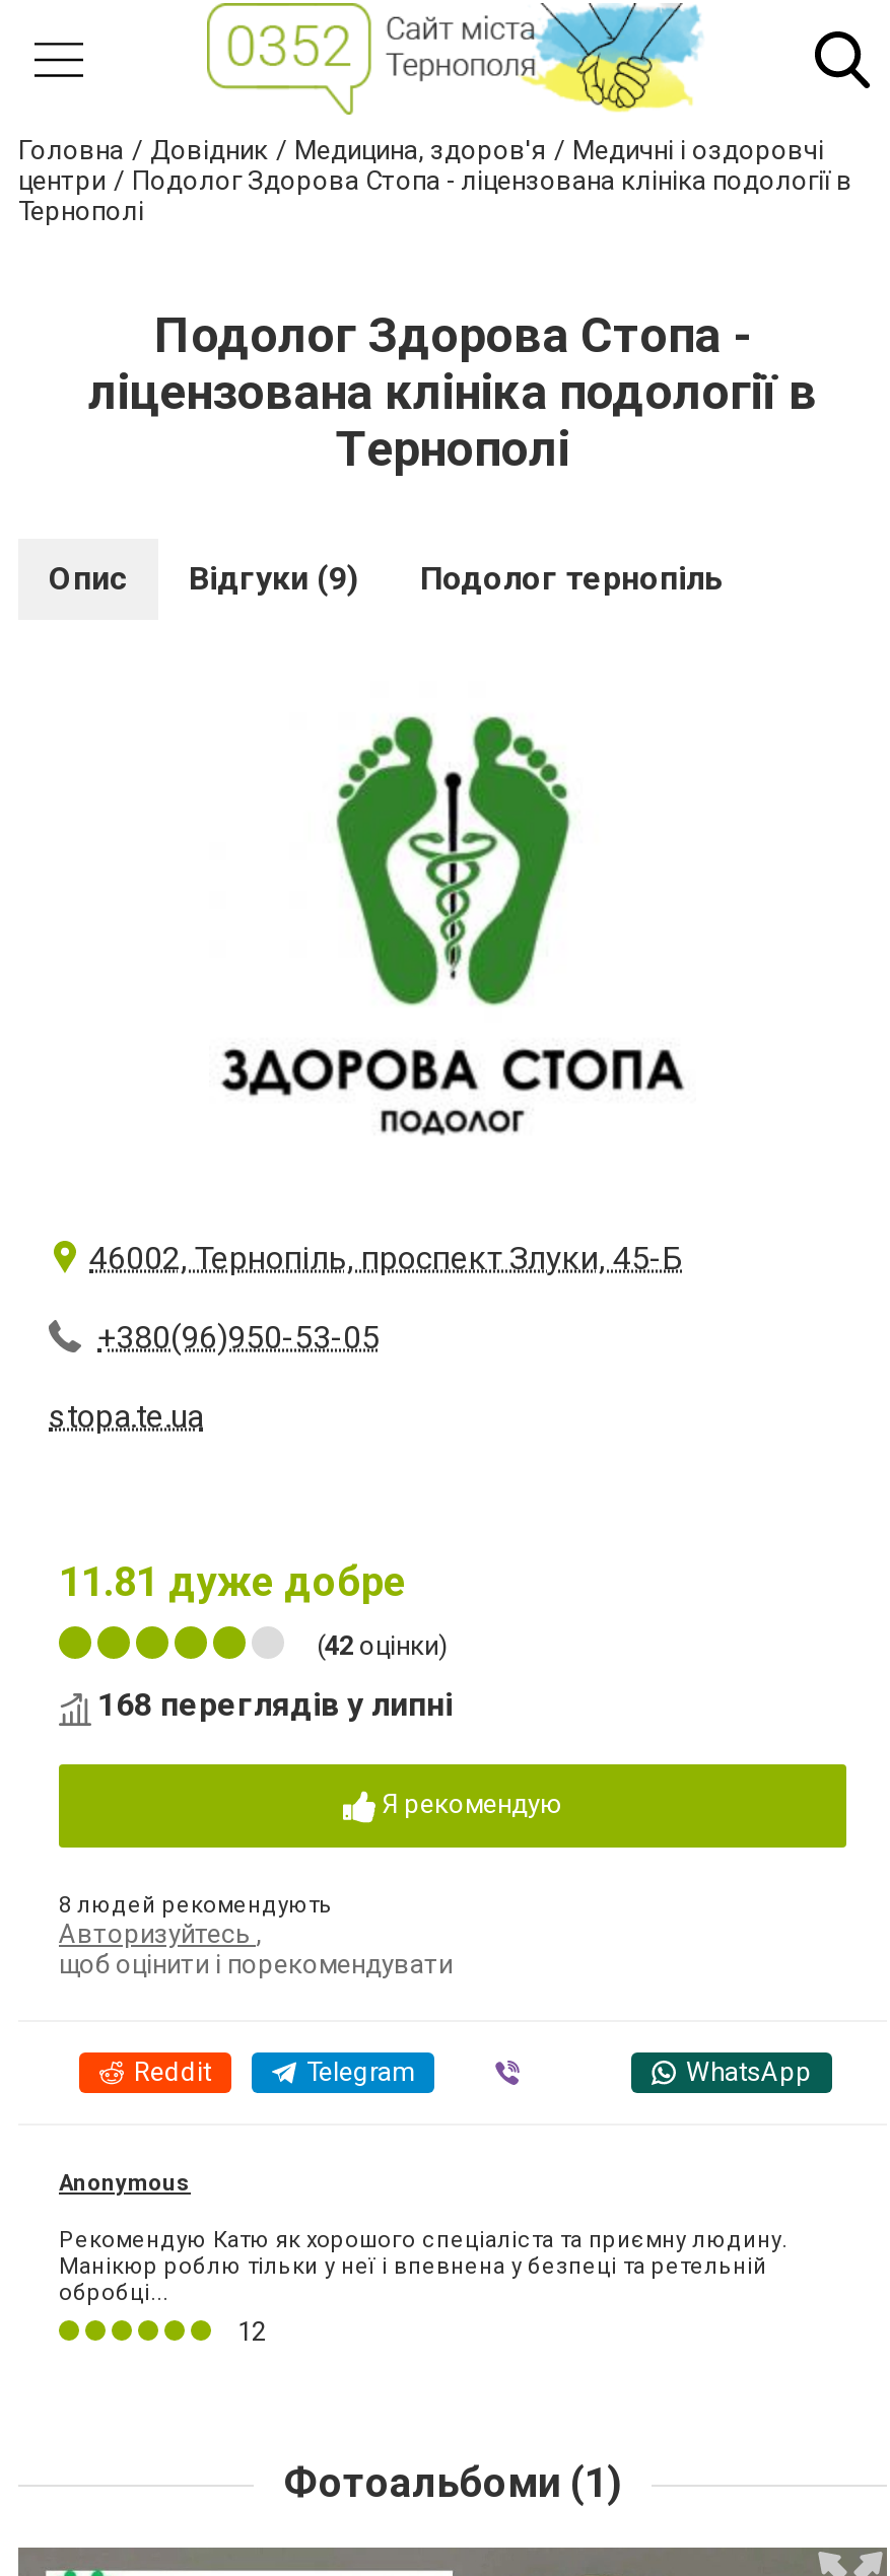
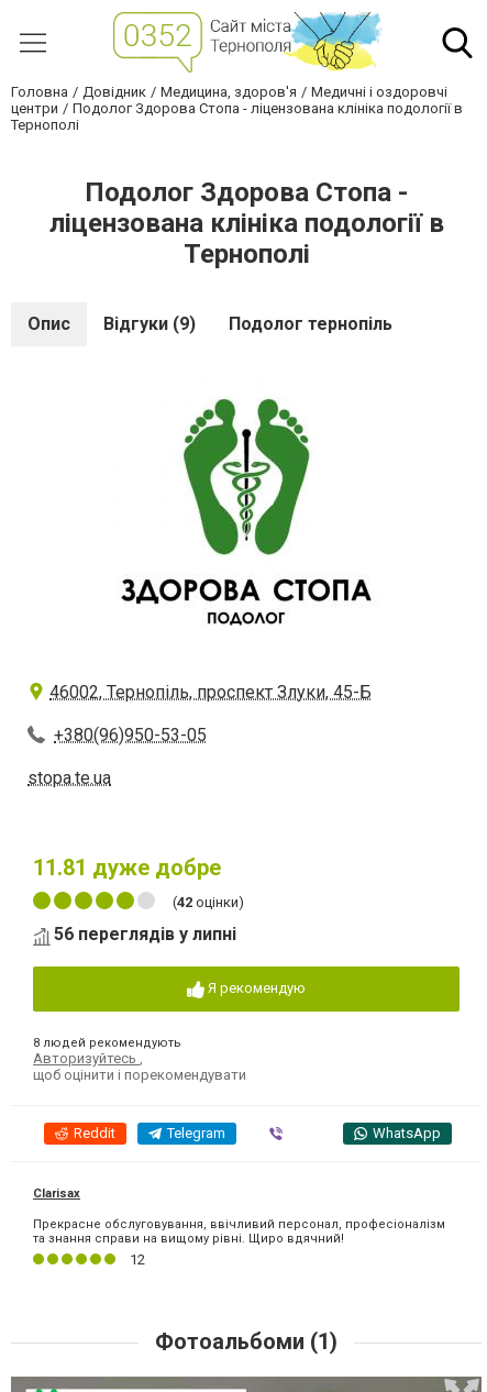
- 168 переглядів у липні
+ 56 переглядів у липні

- Anonymous
+ Clarisax

- Рекомендую Катю як хорошого спеціаліста та приємну людину.
- Манікюр роблю тільки у неї і впевнена у безпеці та ретельній
- обробці...
+ Прекрасне обслуговування, ввічливий персонал, професіоналізм
+ та знання справи на вищому рівні. Щиро вдячний!
